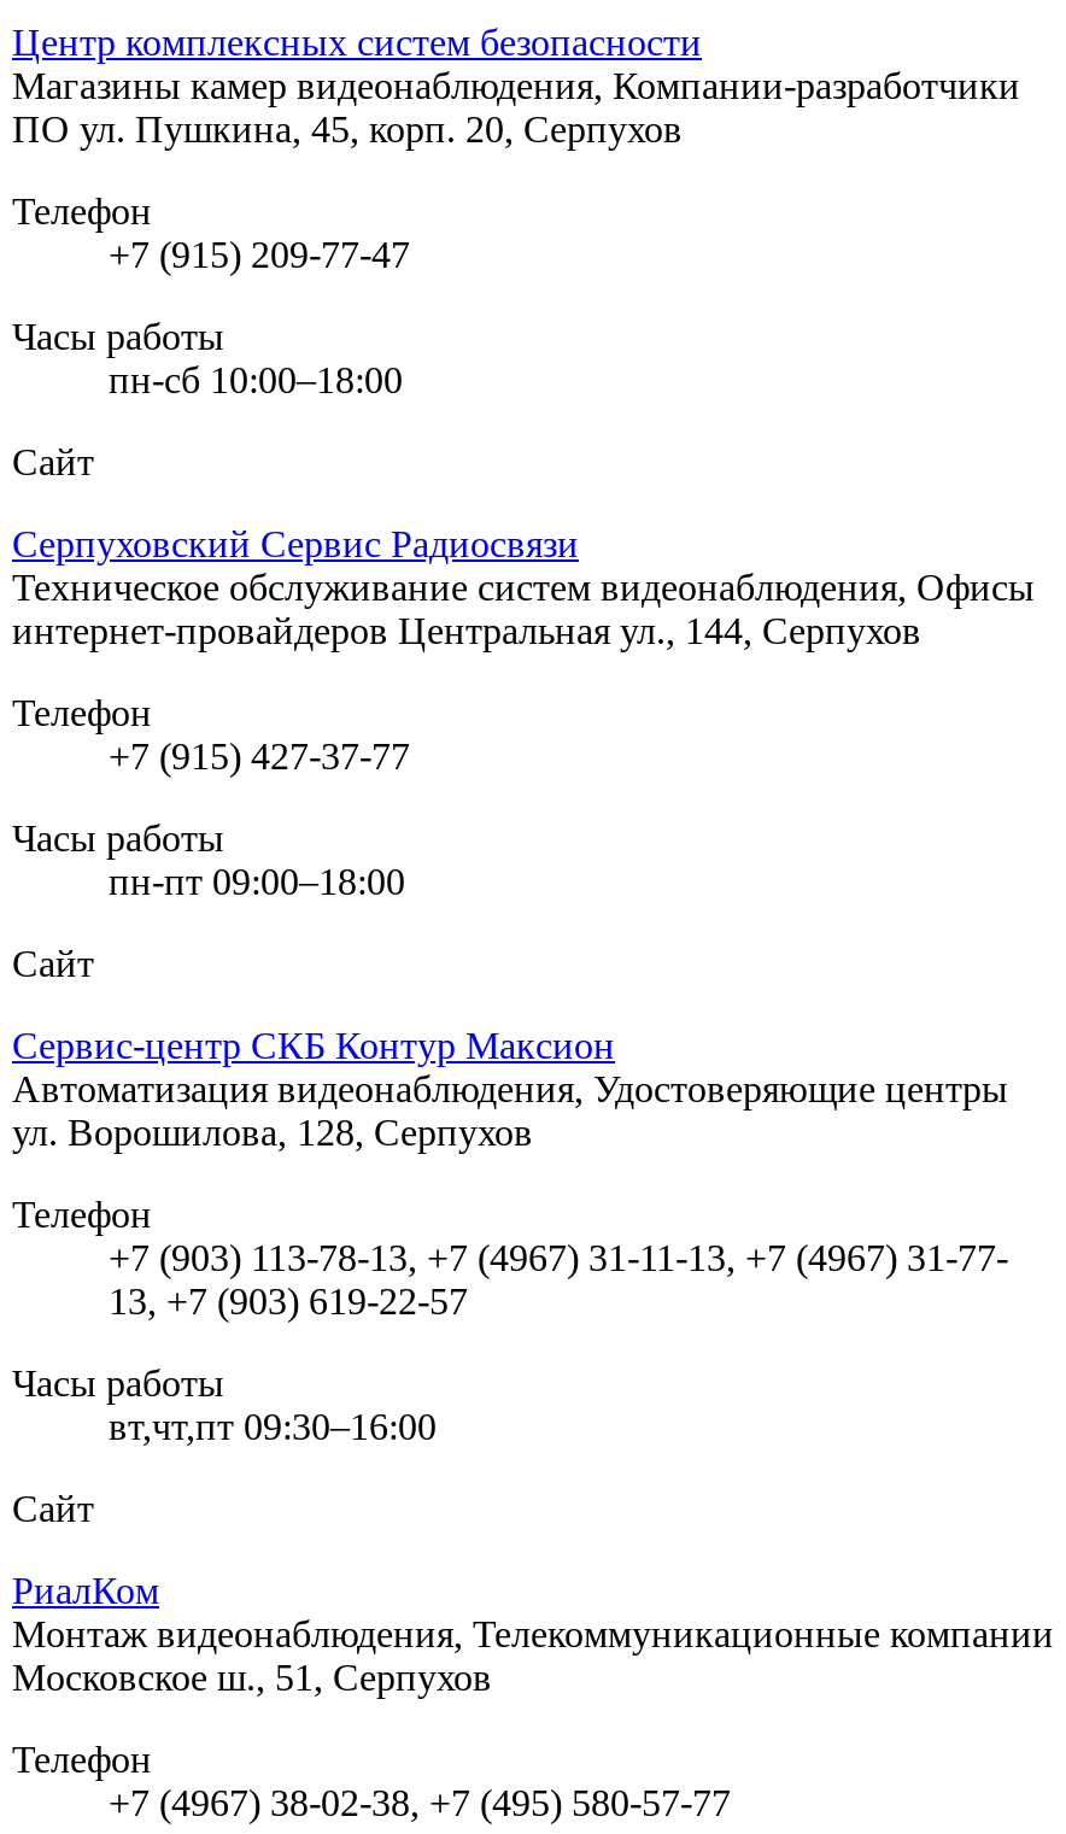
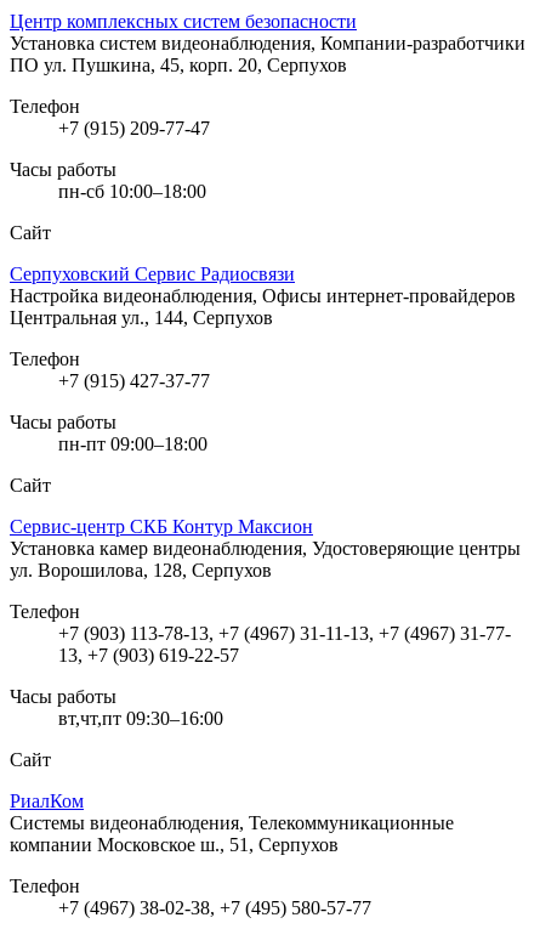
- Магазины камер видеонаблюдения, Компании-разработчики
+ Установка систем видеонаблюдения, Компании-разработчики

- Техническое обслуживание систем видеонаблюдения, Офисы
- интернет-провайдеров Центральная ул., 144, Серпухов
+ Настройка видеонаблюдения, Офисы интернет-провайдеров
+ Центральная ул., 144, Серпухов

- Автоматизация видеонаблюдения, Удостоверяющие центры
+ Установка камер видеонаблюдения, Удостоверяющие центры

- Монтаж видеонаблюдения, Телекоммуникационные компании
- Московское ш., 51, Серпухов
+ Системы видеонаблюдения, Телекоммуникационные
+ компании Московское ш., 51, Серпухов
